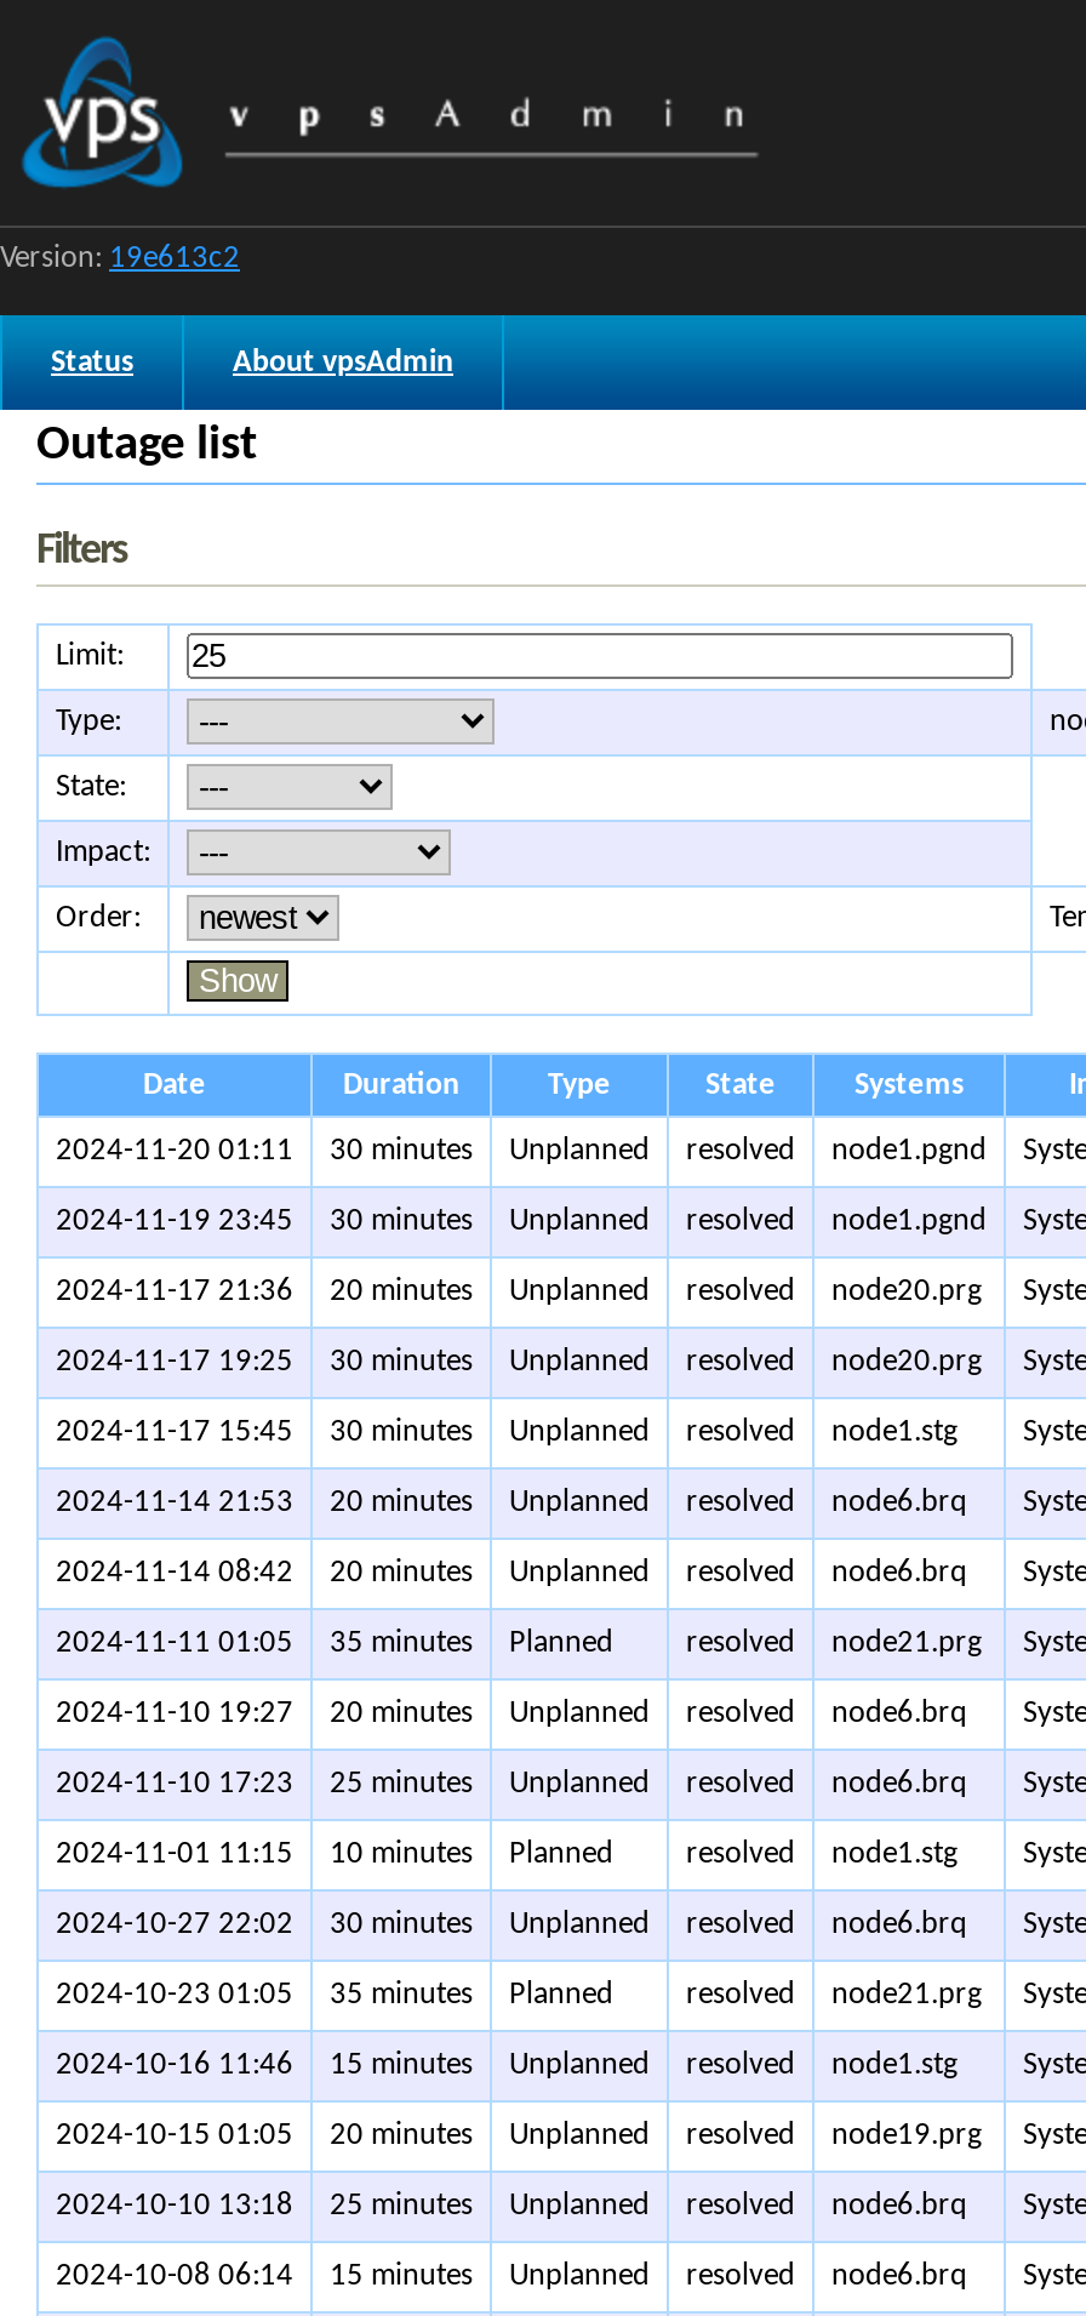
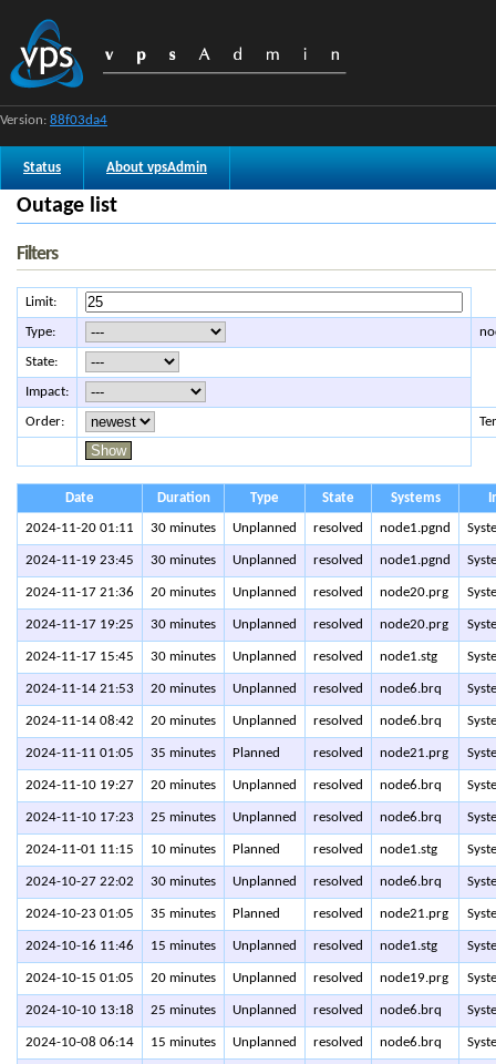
- Version: 19e613c2
+ Version: 88f03da4
